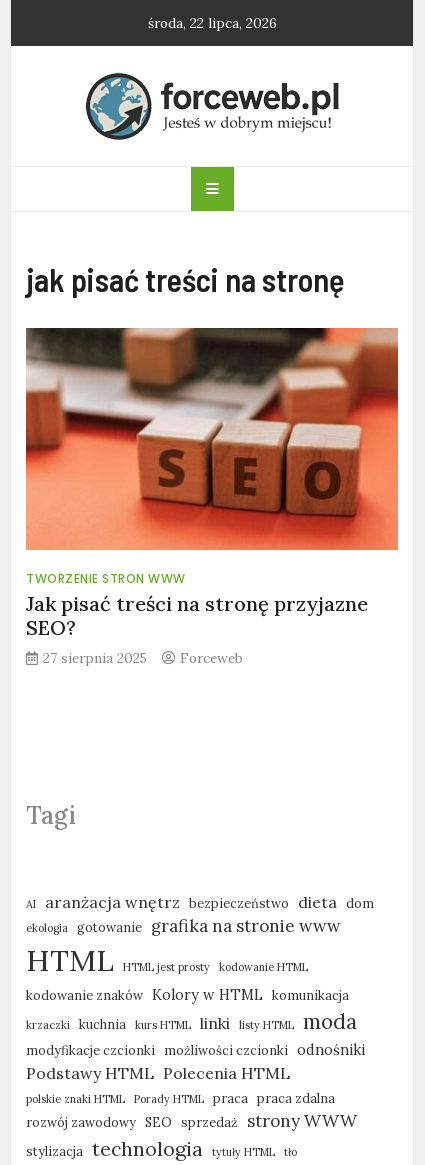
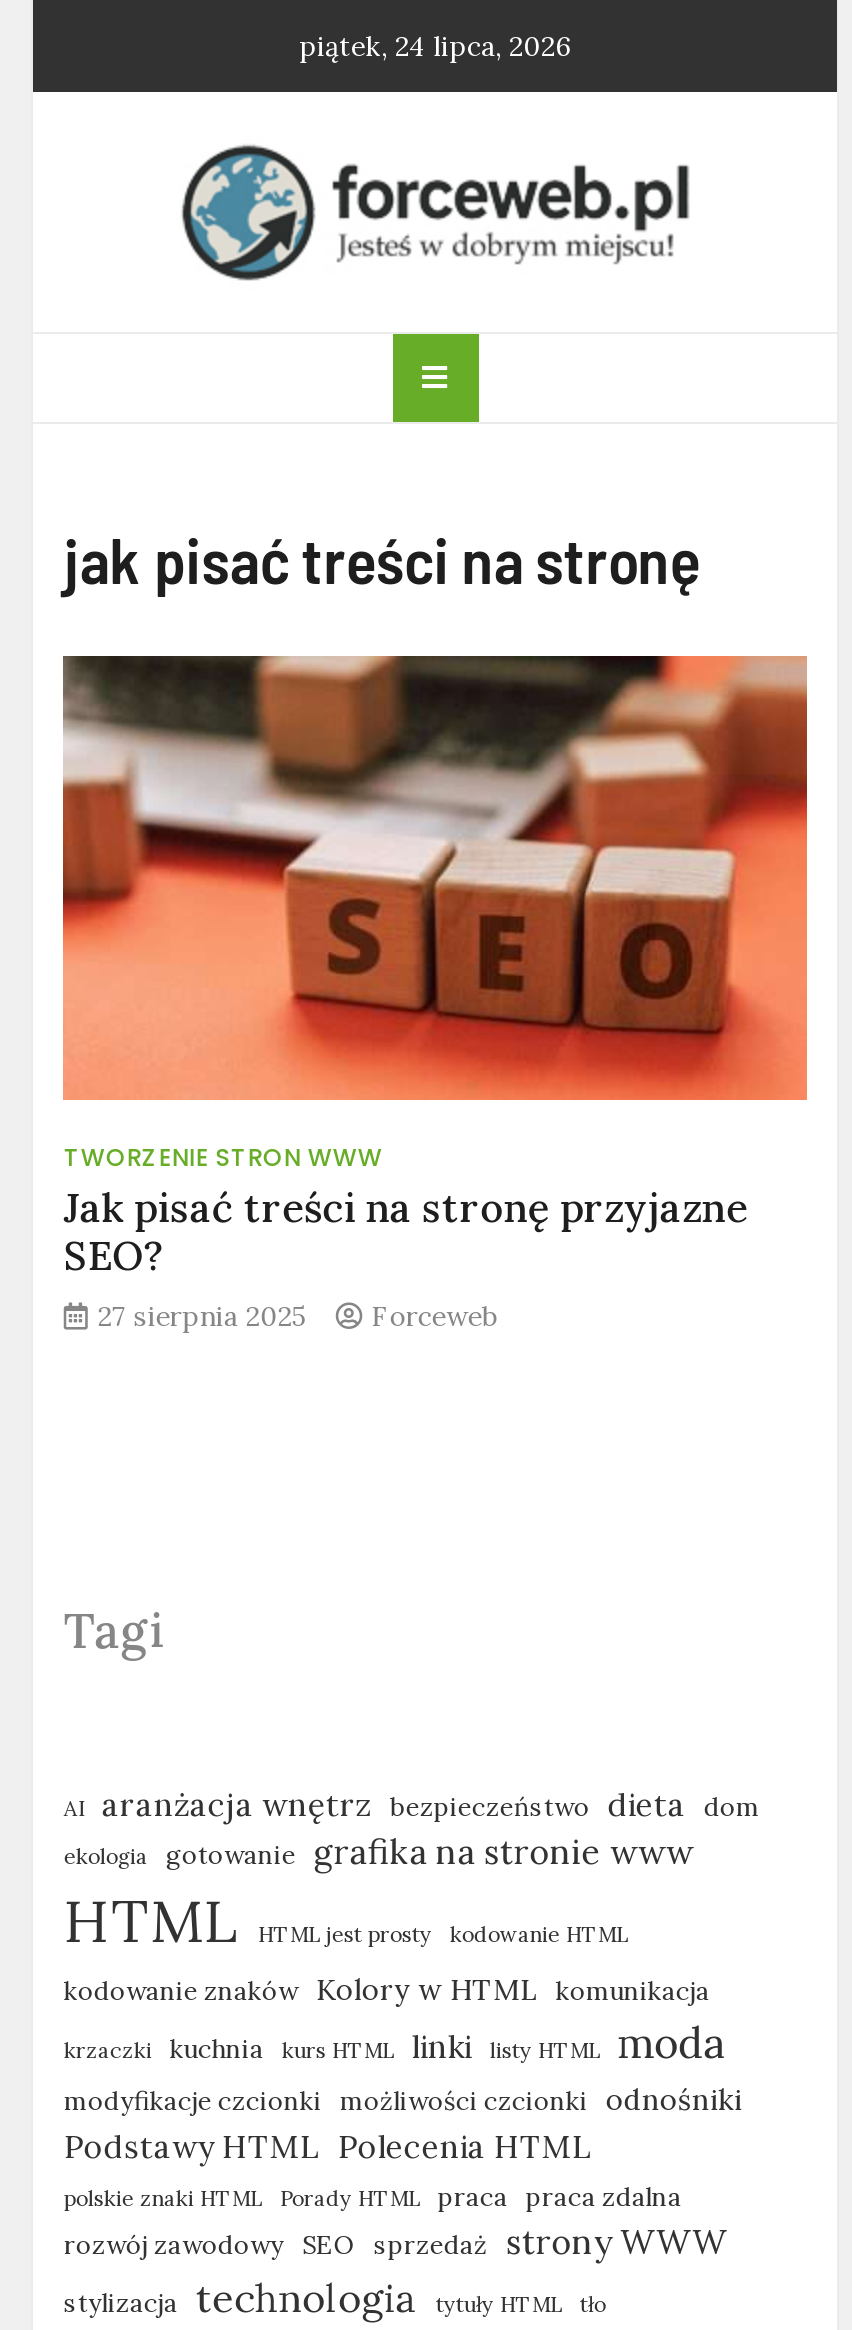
- środa, 22 lipca, 2026
+ piątek, 24 lipca, 2026
